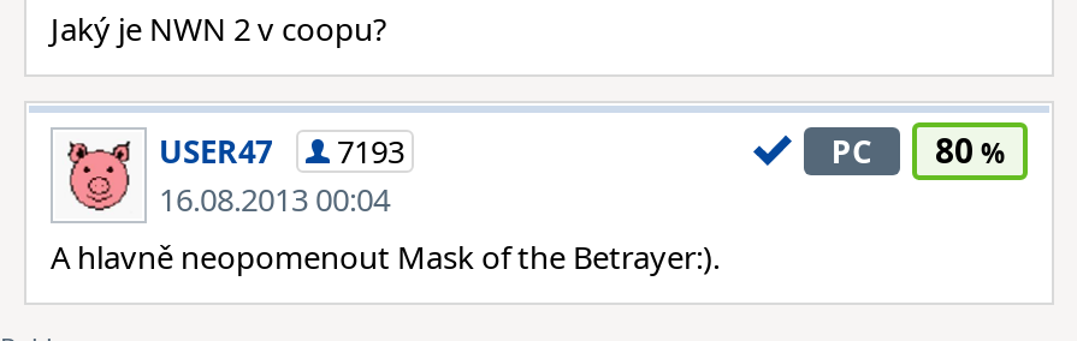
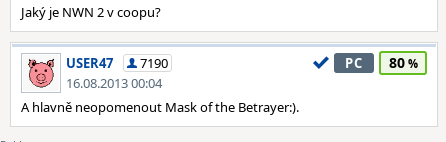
- USER47 7193
+ USER47 7190
